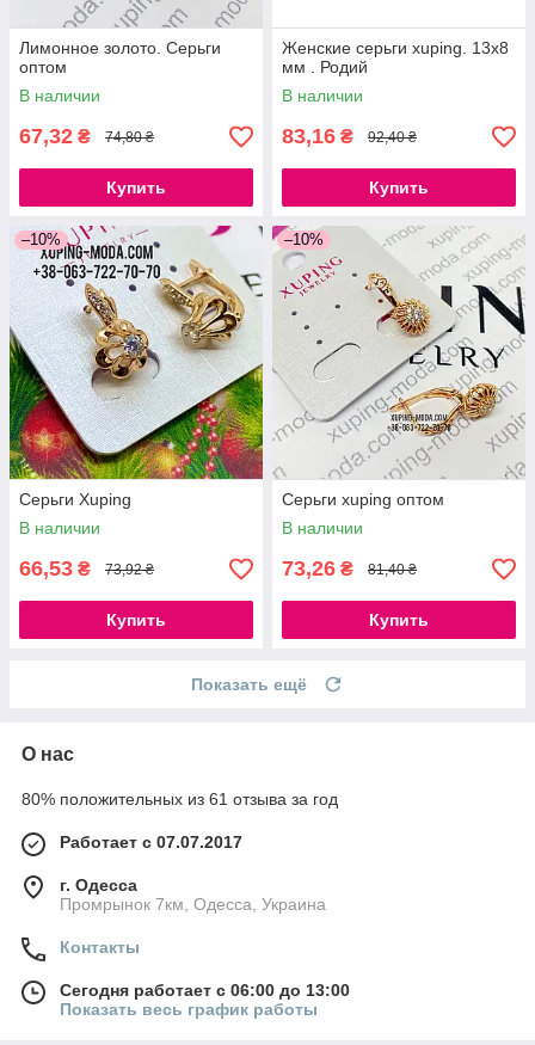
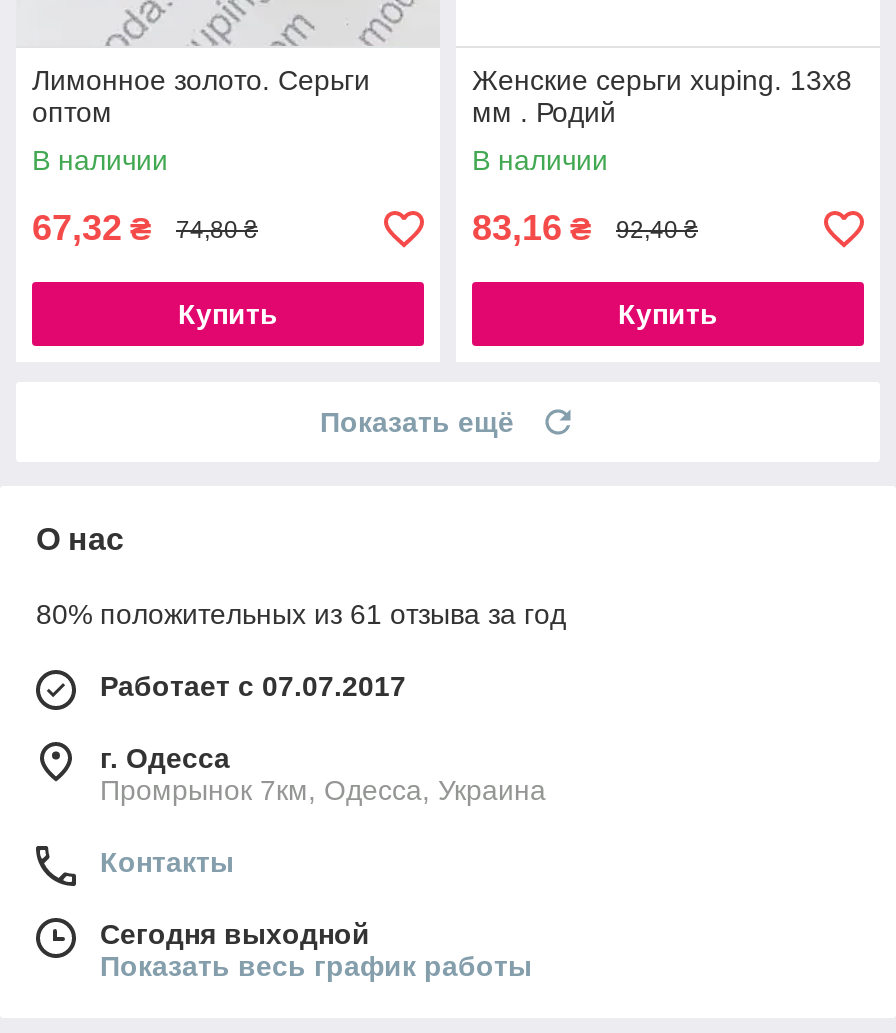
- [image]
- –10%

- [image]
- –10%

- Серьги Xuping
- В наличии
- 66,53 ₴
- 73,92 ₴
- Купить

- Серьги xuping оптом
- В наличии
- 73,26 ₴
- 81,40 ₴
- Купить

- Сегодня работает с 06:00 до 13:00
+ Сегодня выходной
